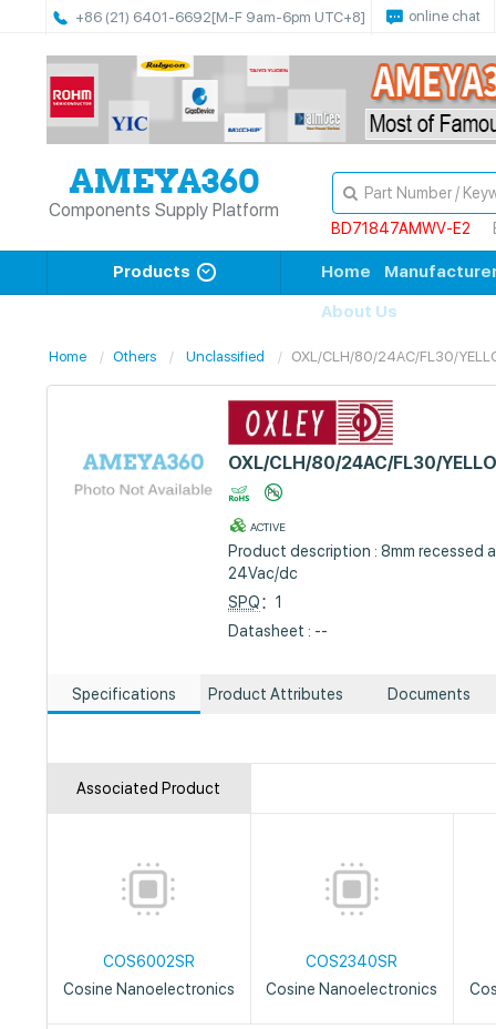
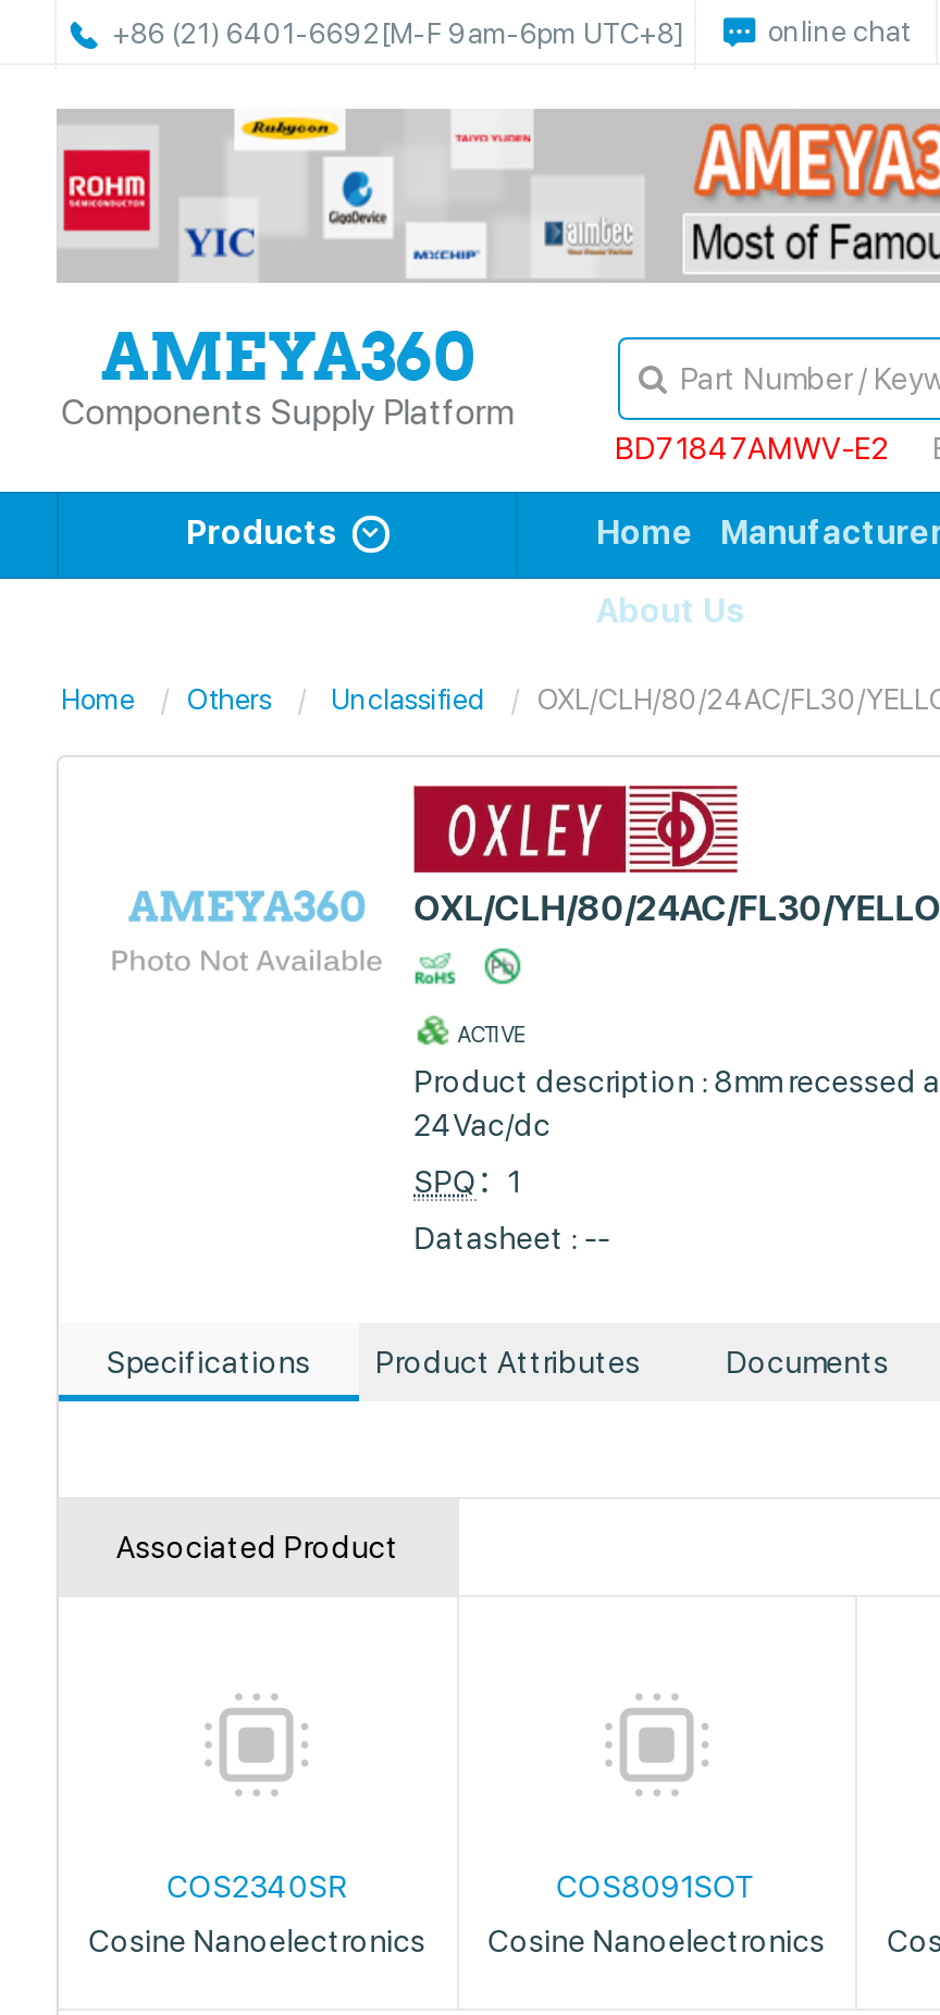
- COS6002SR
+ COS2340SR

- COS2340SR
+ COS8091SOT
